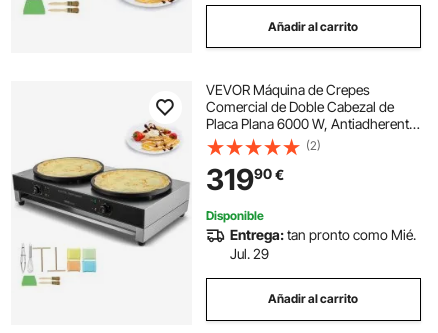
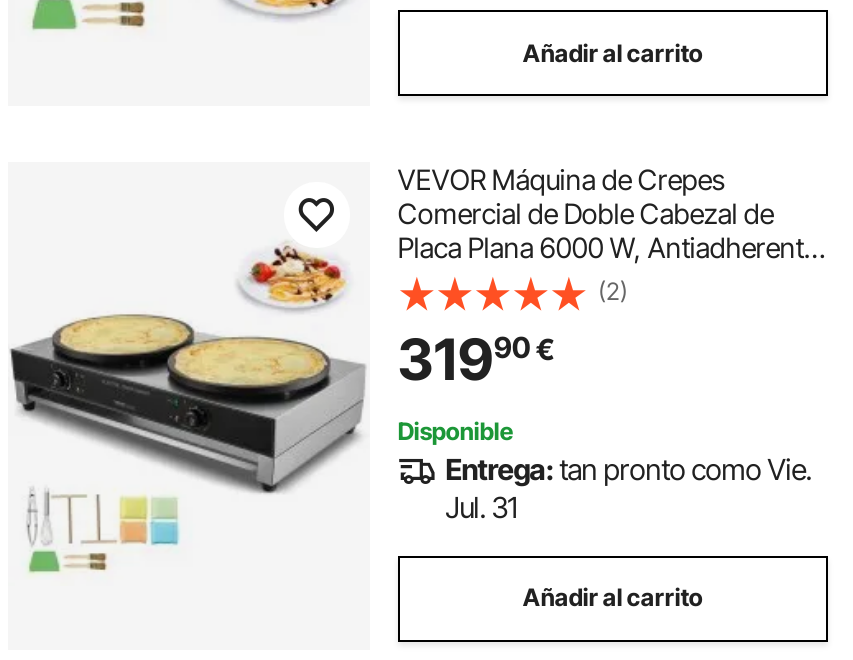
- Entrega: tan pronto como Mié.
+ Entrega: tan pronto como Vie.

- Jul. 29
+ Jul. 31
